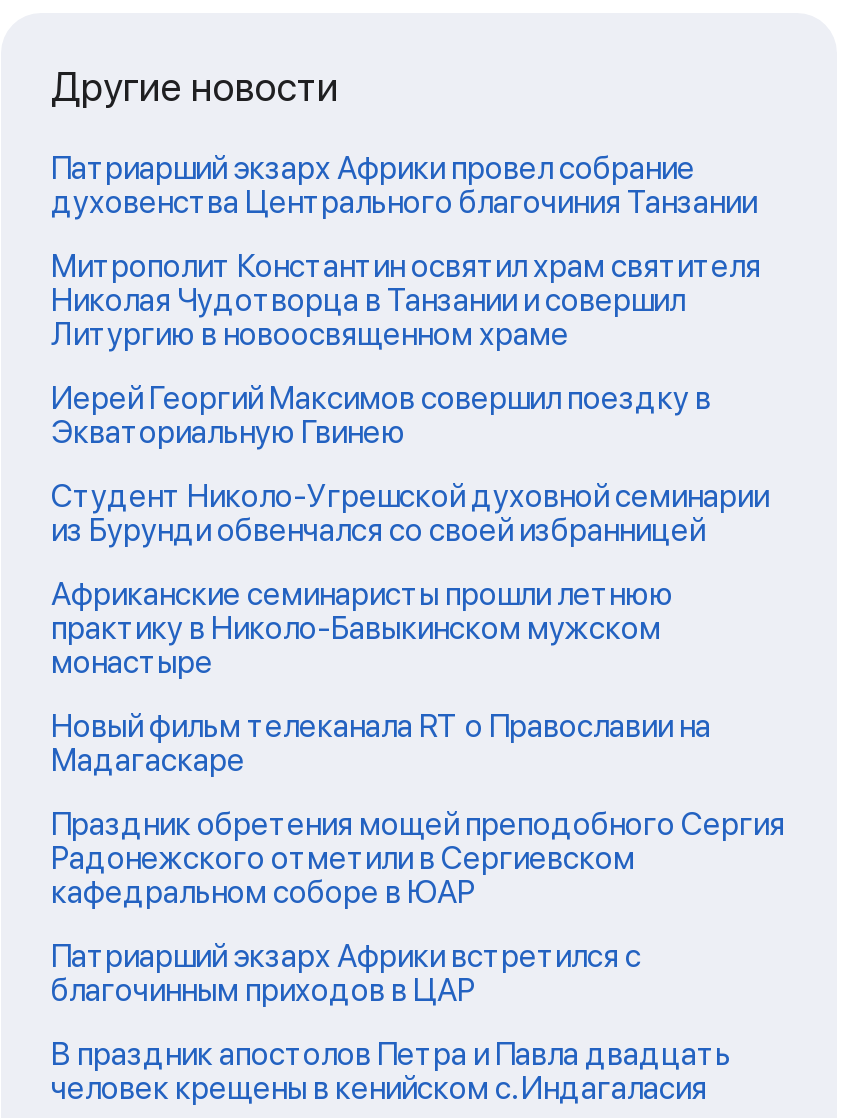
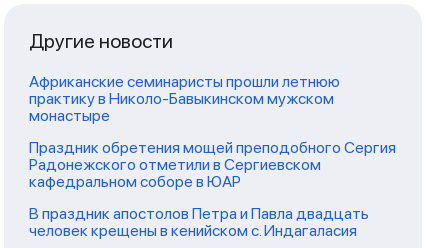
- Патриарший экзарх Африки провел собрание
- духовенства Центрального благочиния Танзании
- Митрополит Константин освятил храм святителя
- Николая Чудотворца в Танзании и совершил
- Литургию в новоосвященном храме
- Иерей Георгий Максимов совершил поездку в
- Экваториальную Гвинею
- Студент Николо-Угрешской духовной семинарии
- из Бурунди обвенчался со своей избранницей

- Новый фильм телеканала RT о Православии на
- Мадагаскаре

- Патриарший экзарх Африки встретился с
- благочинным приходов в ЦАР
